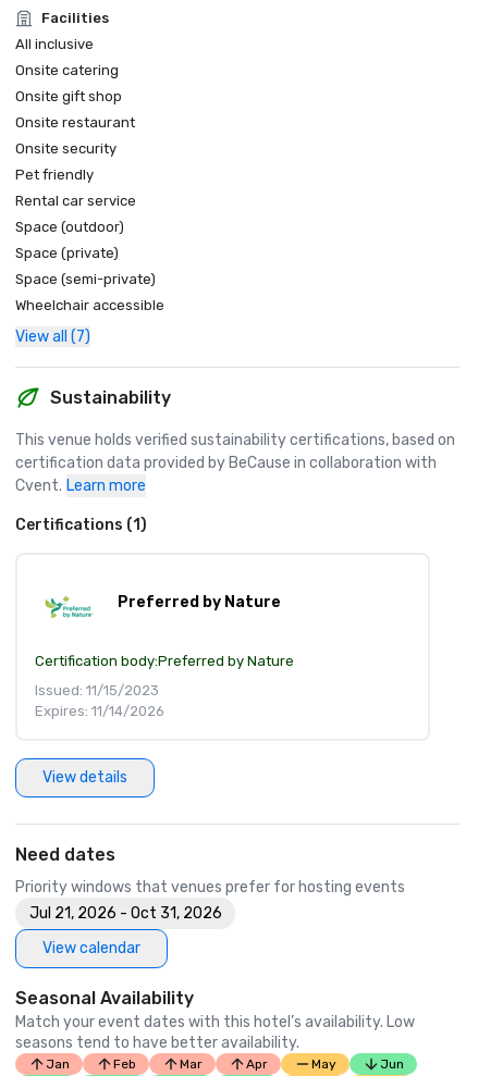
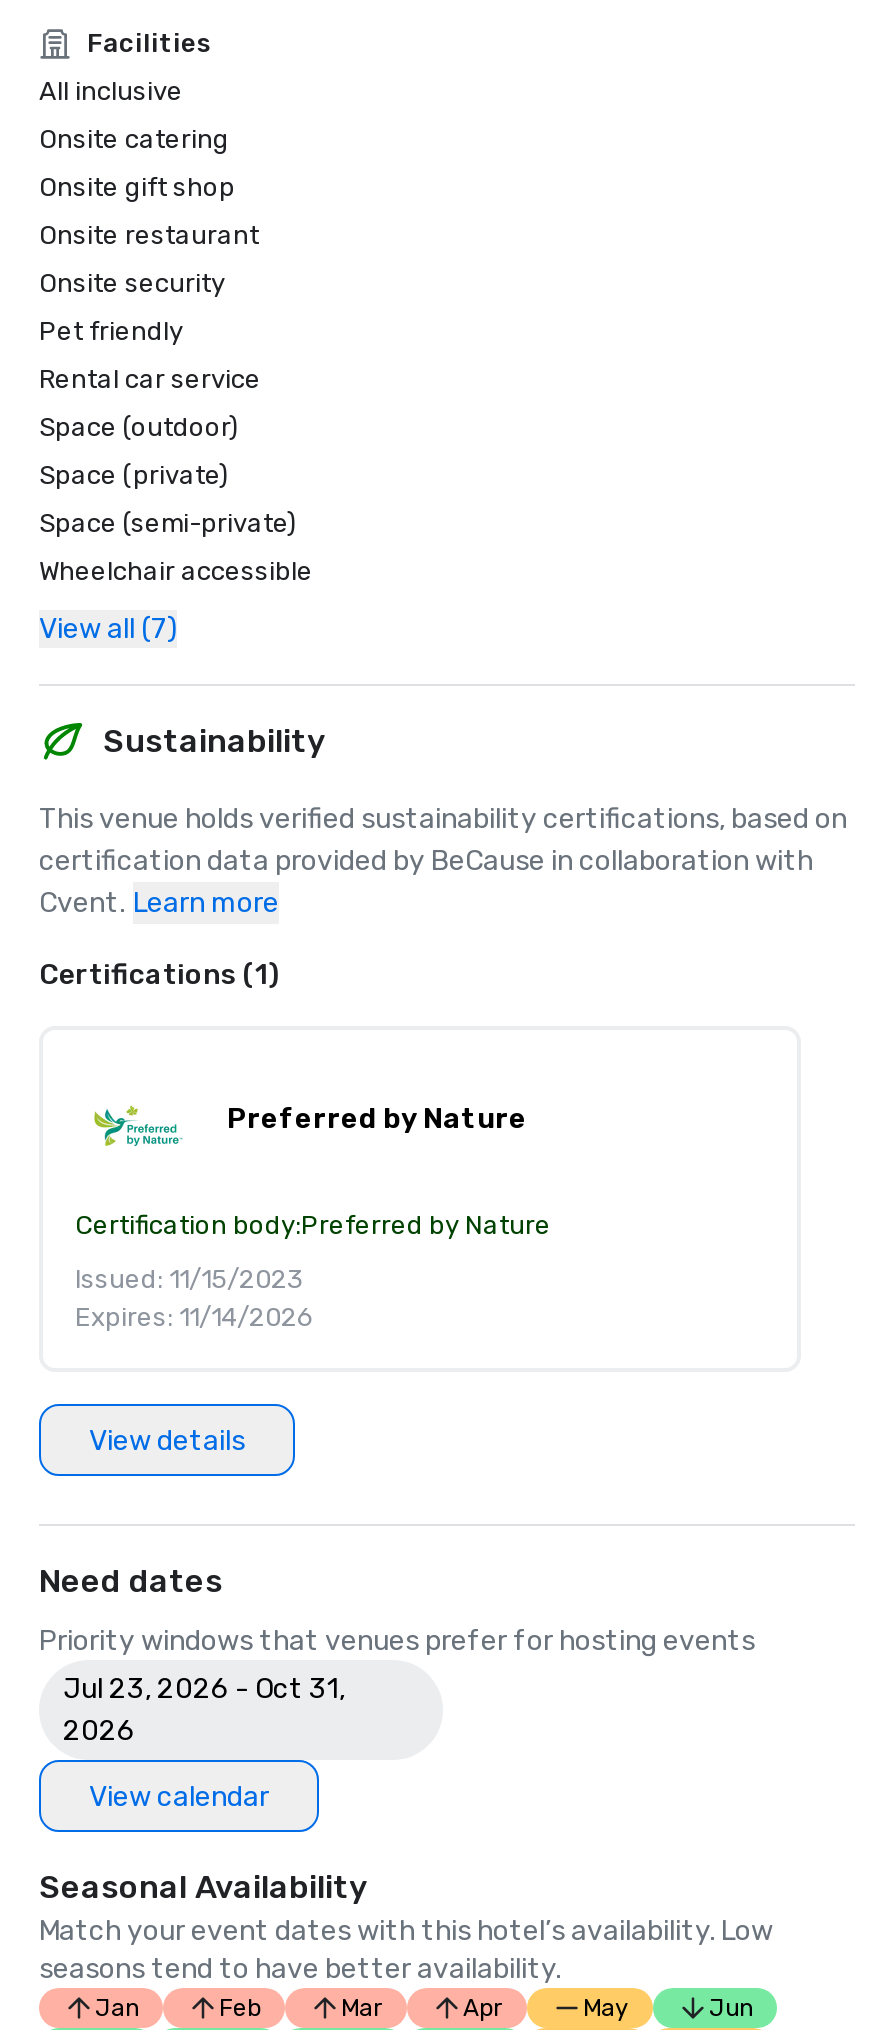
- Jul 21, 2026 - Oct 31, 2026
+ Jul 23, 2026 - Oct 31,
+ 2026
